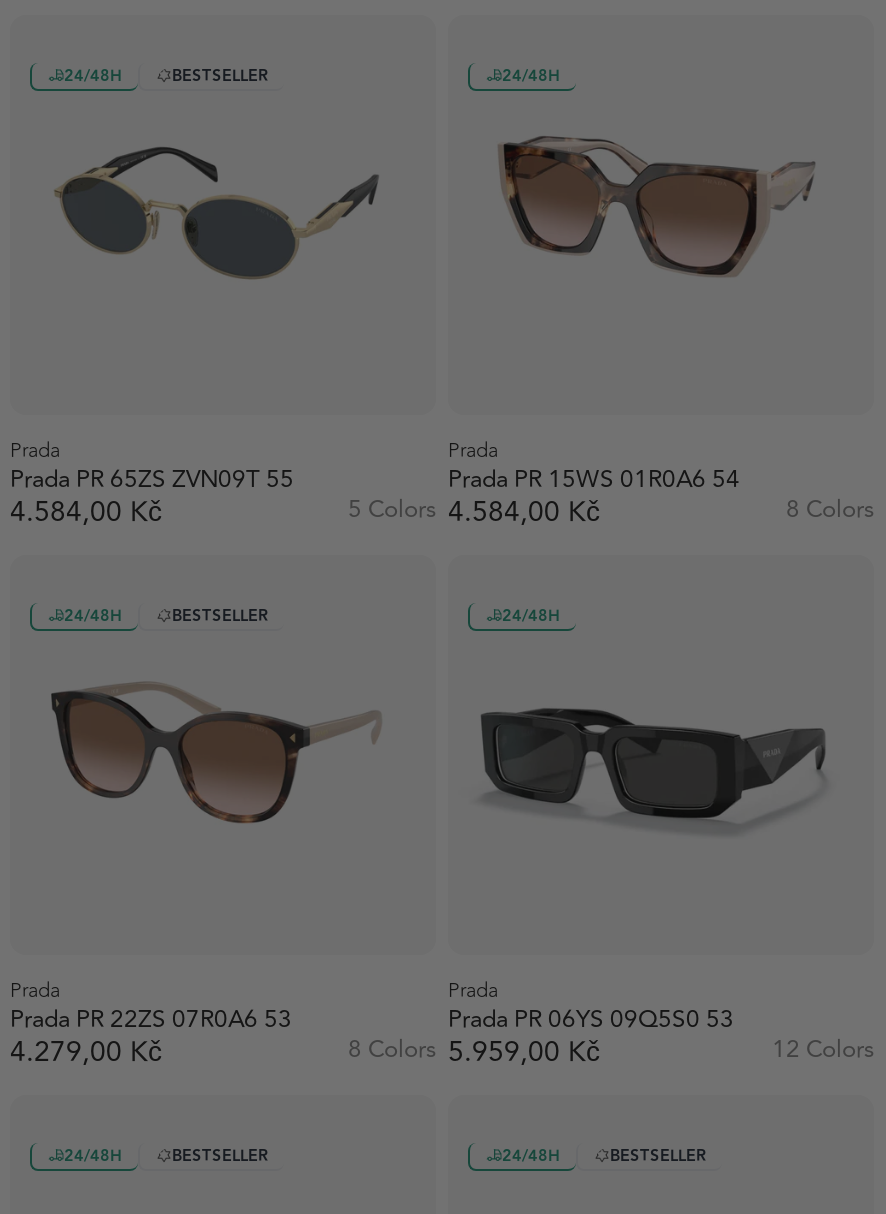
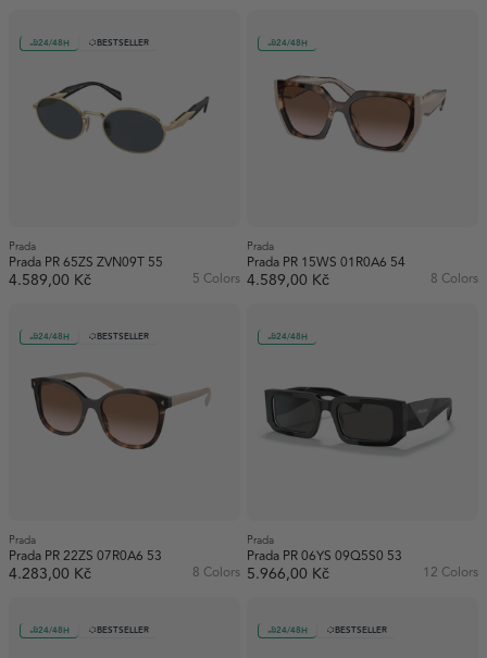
- 4.584,00 Kč
+ 4.589,00 Kč

- 5 Colors 4.584,00 Kč
+ 5 Colors 4.589,00 Kč

- 4.279,00 Kč
+ 4.283,00 Kč

- 8 Colors 5.959,00 Kč
+ 8 Colors 5.966,00 Kč
